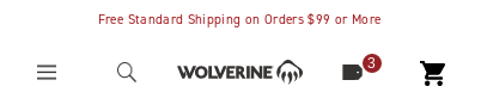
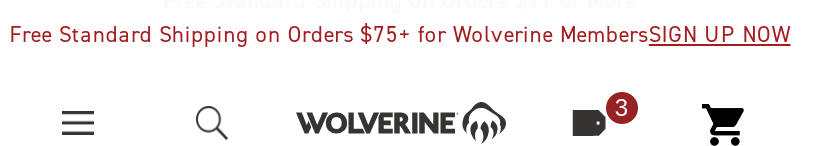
- Free Standard Shipping on Orders $99 or More
+ Free Standard Shipping on Orders $75+ for Wolverine MembersSIGN UP NOW
